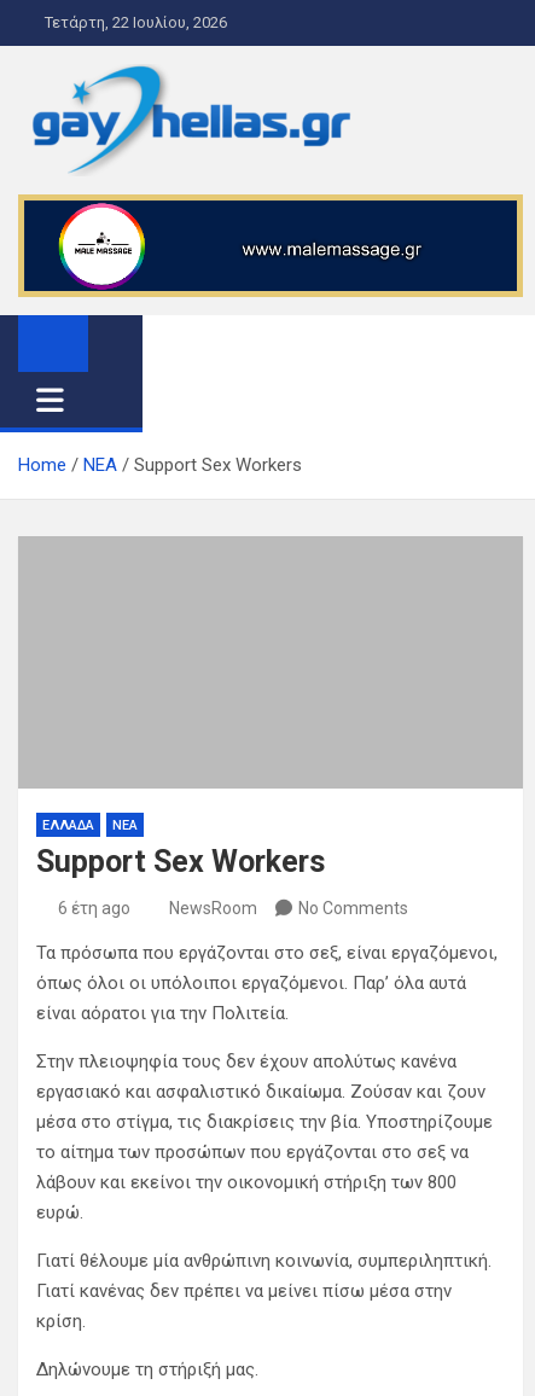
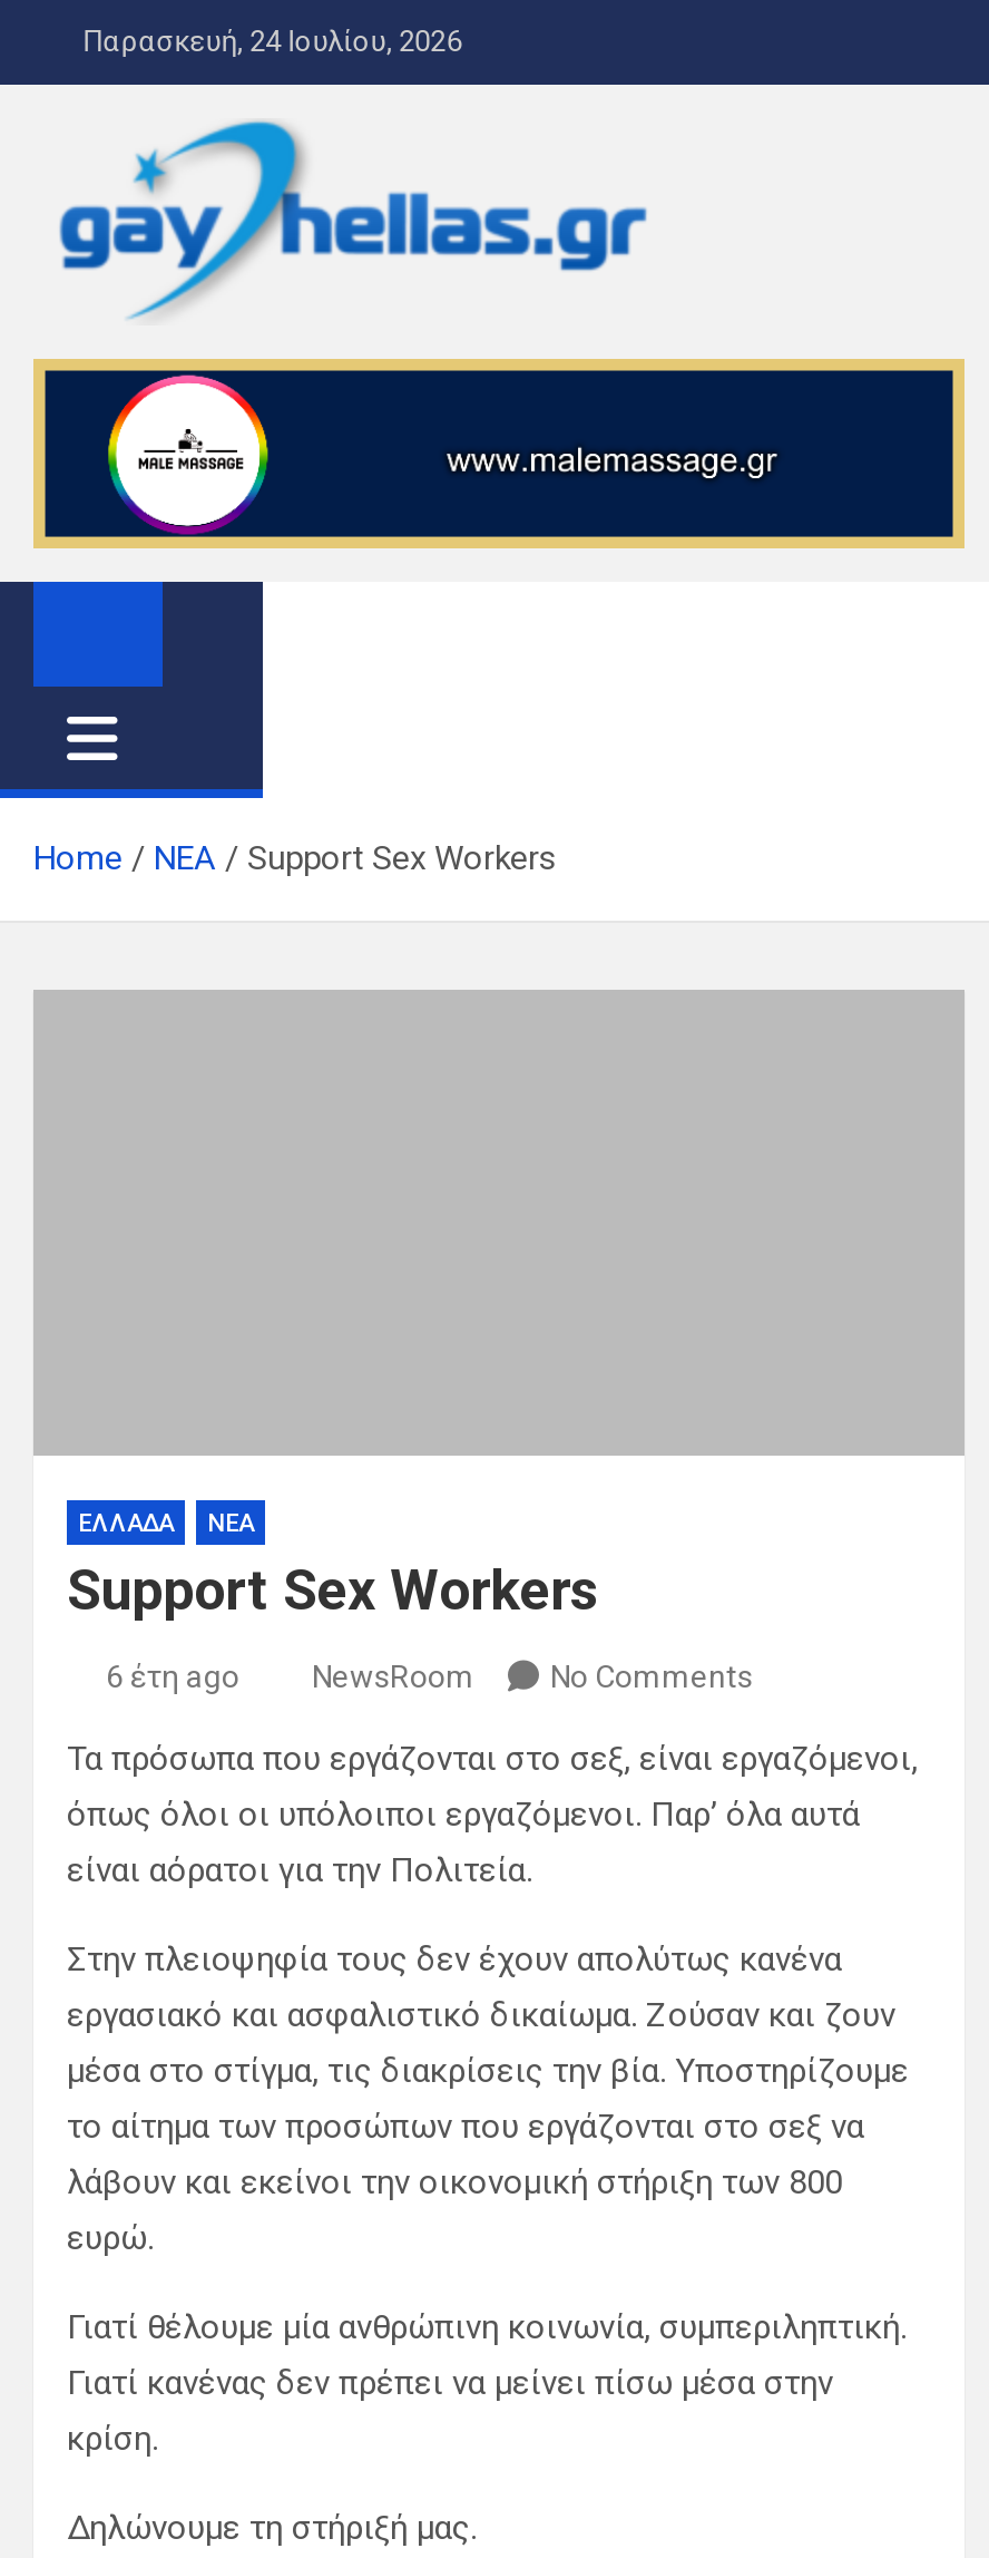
- Τετάρτη, 22 Ιουλίου, 2026
+ Παρασκευή, 24 Ιουλίου, 2026
